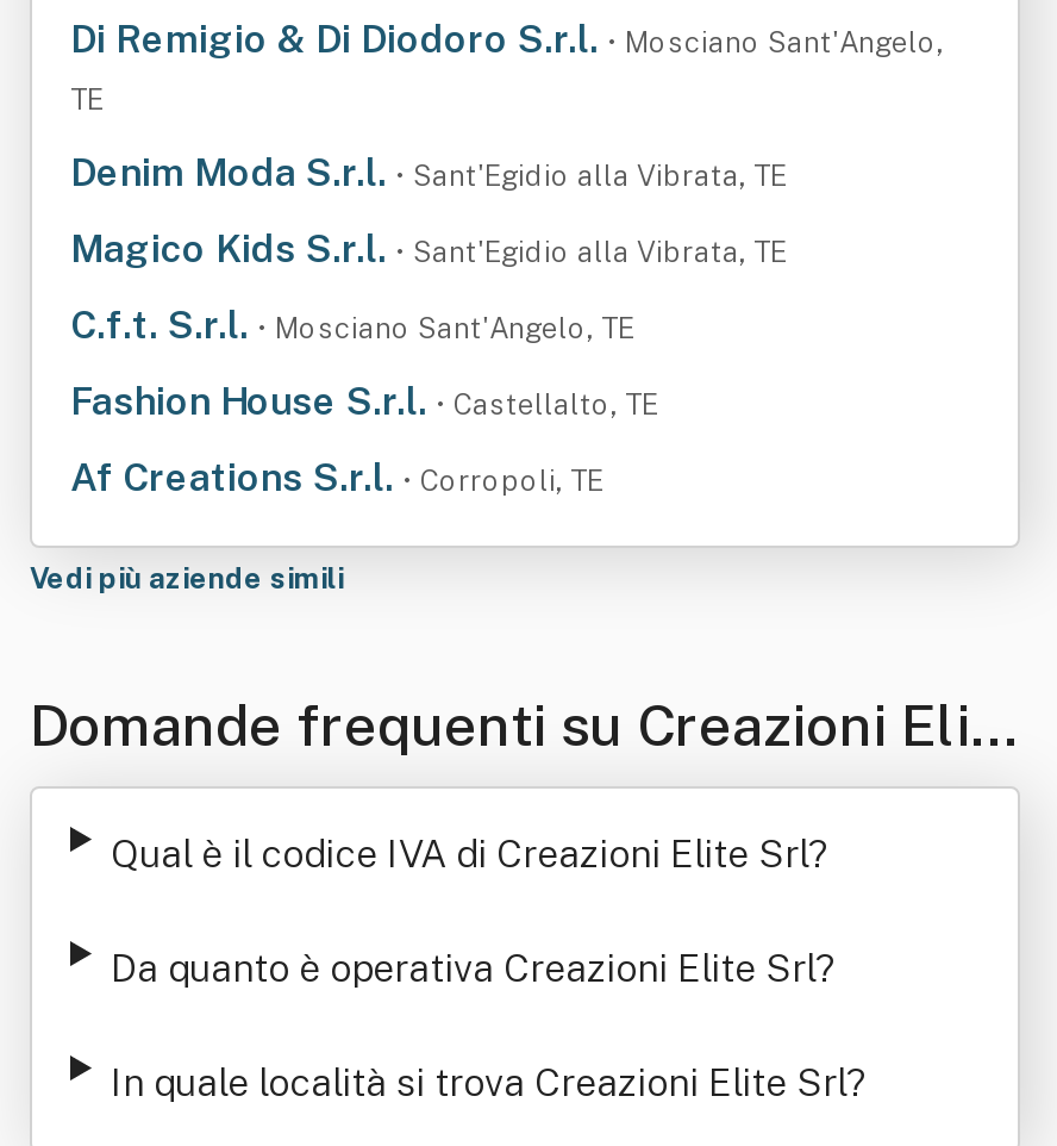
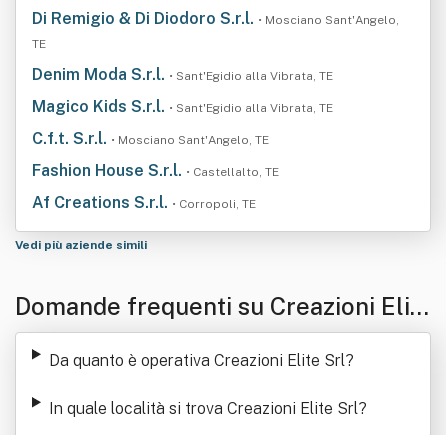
- Qual è il codice IVA di Creazioni Elite Srl?
